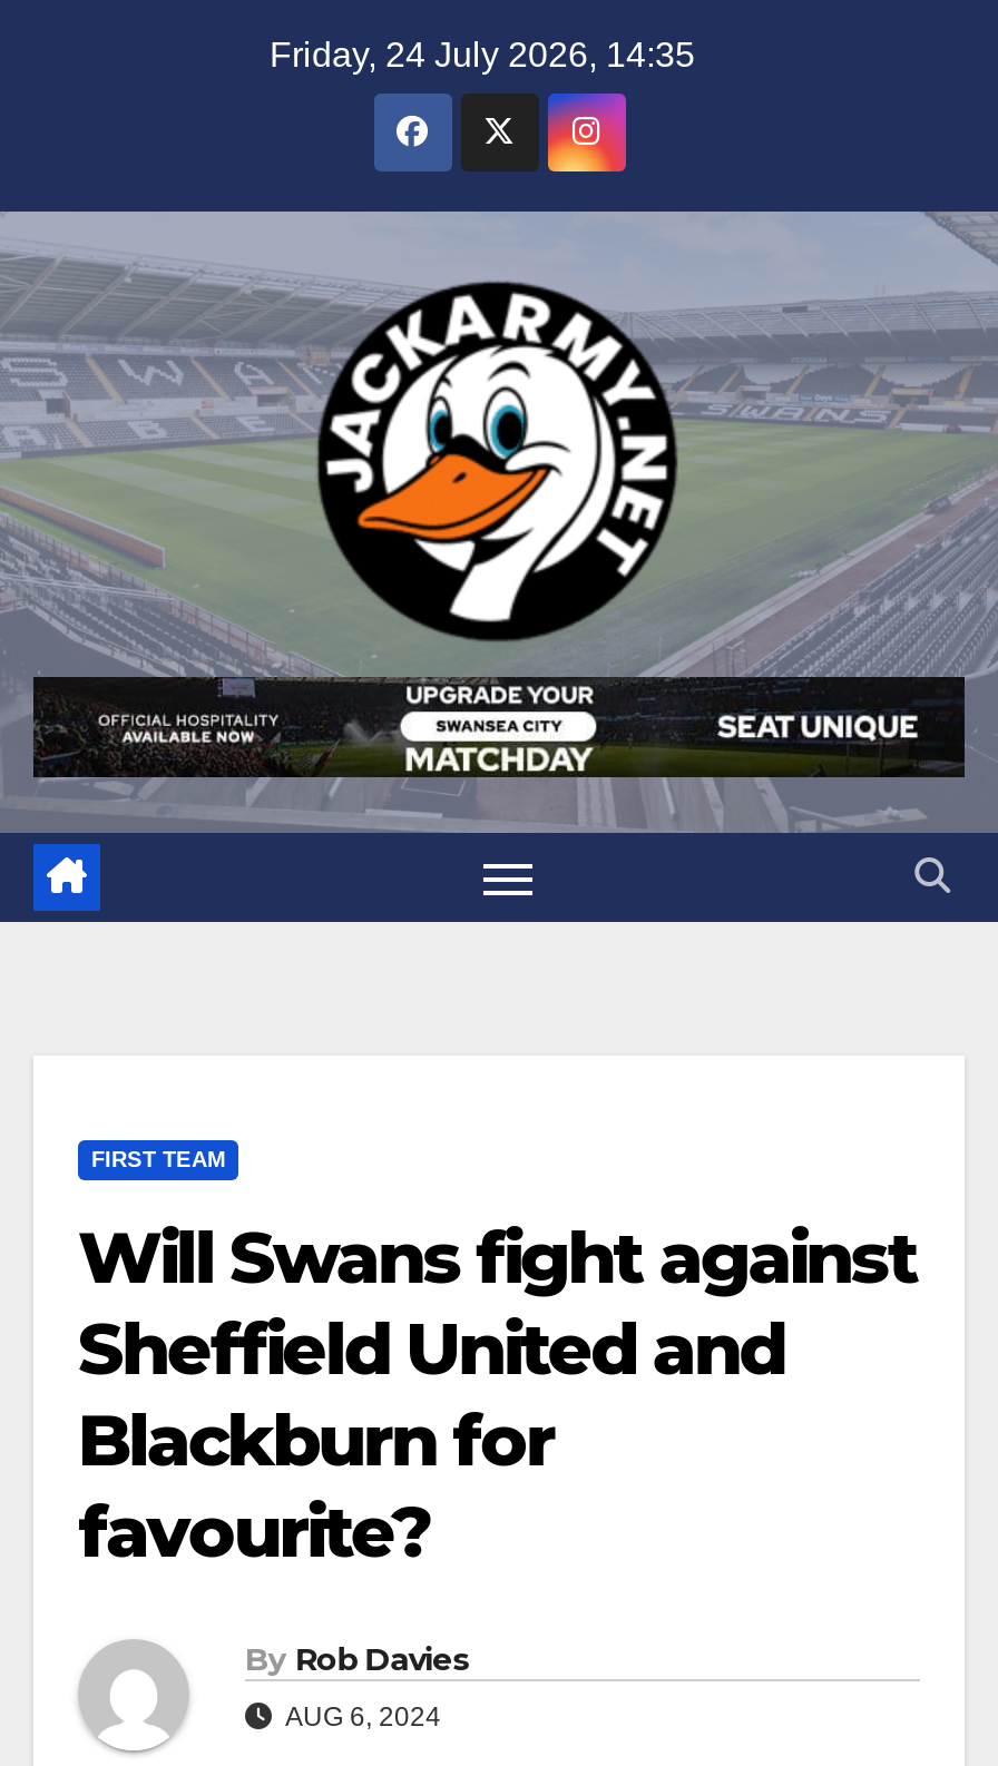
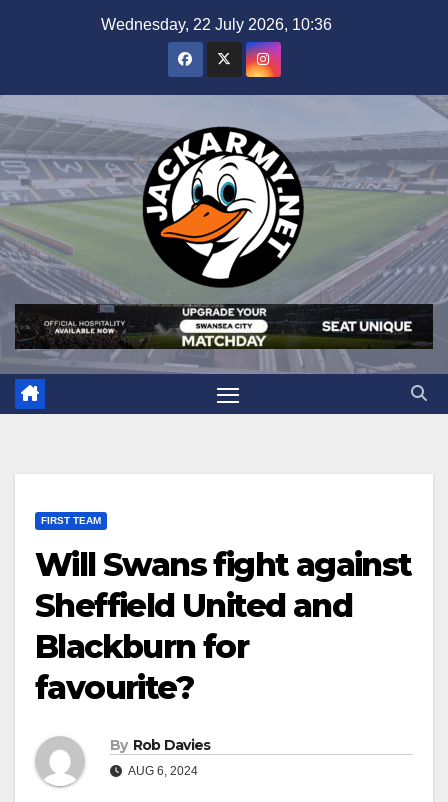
- Friday, 24 July 2026, 14:35
+ Wednesday, 22 July 2026, 10:36
